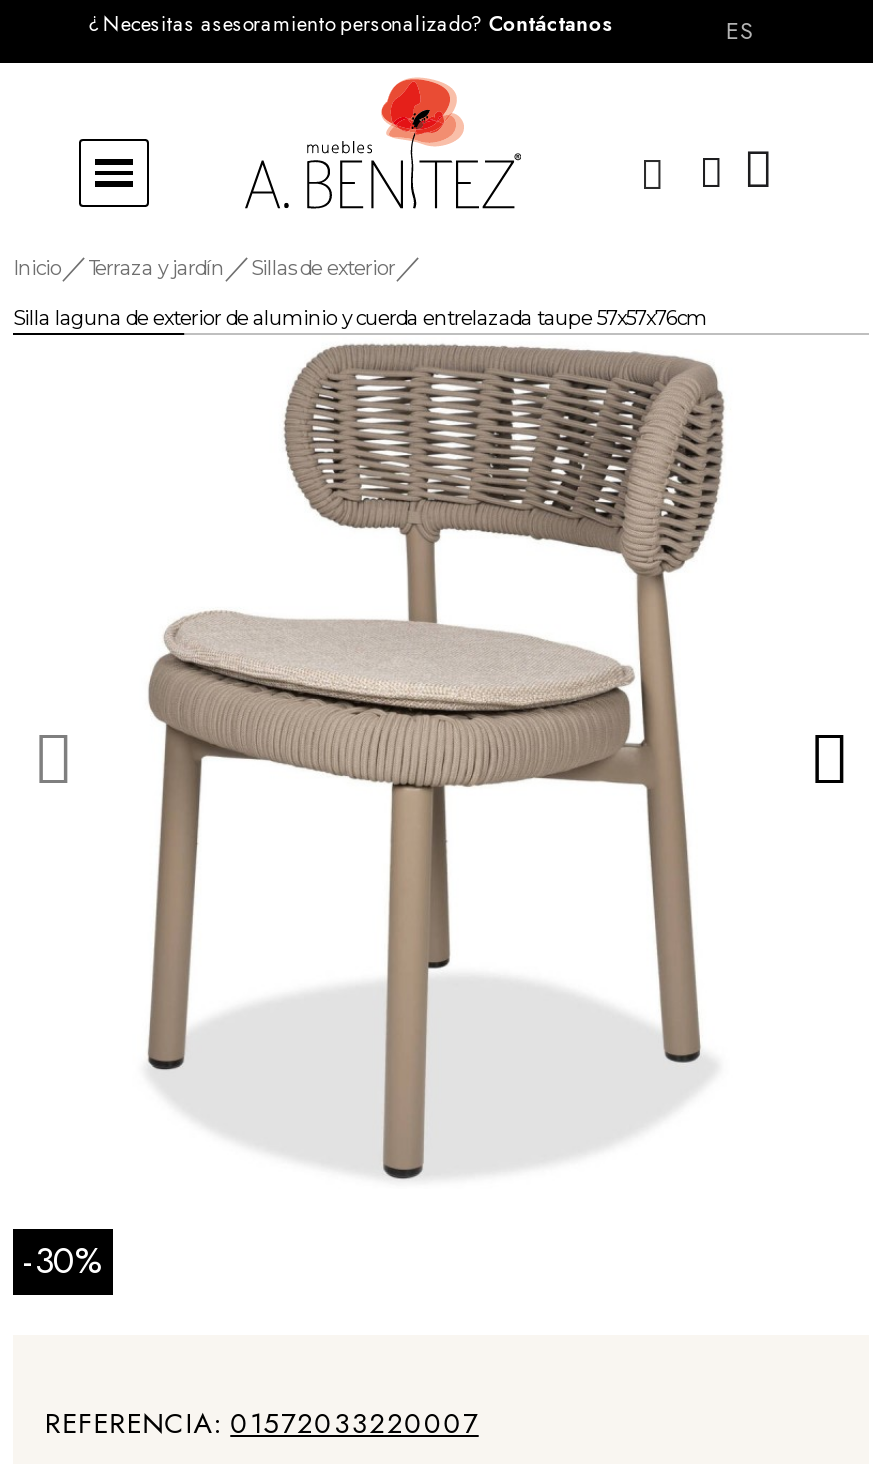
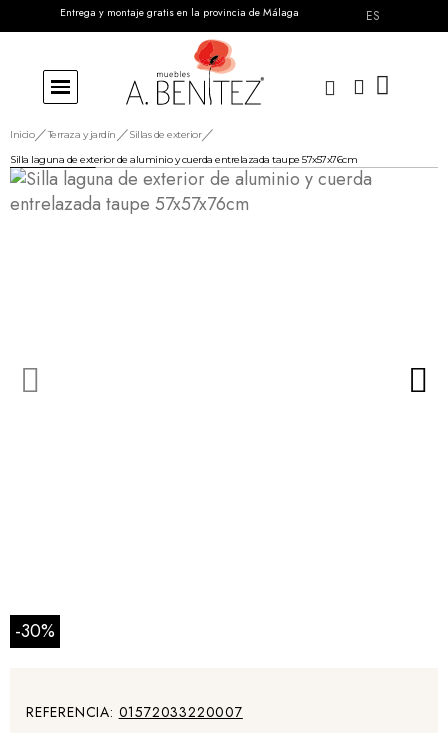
- ¿Necesitas asesoramiento personalizado? Contáctanos
+ Entrega y montaje gratis en la provincia de Málaga

- [image]
